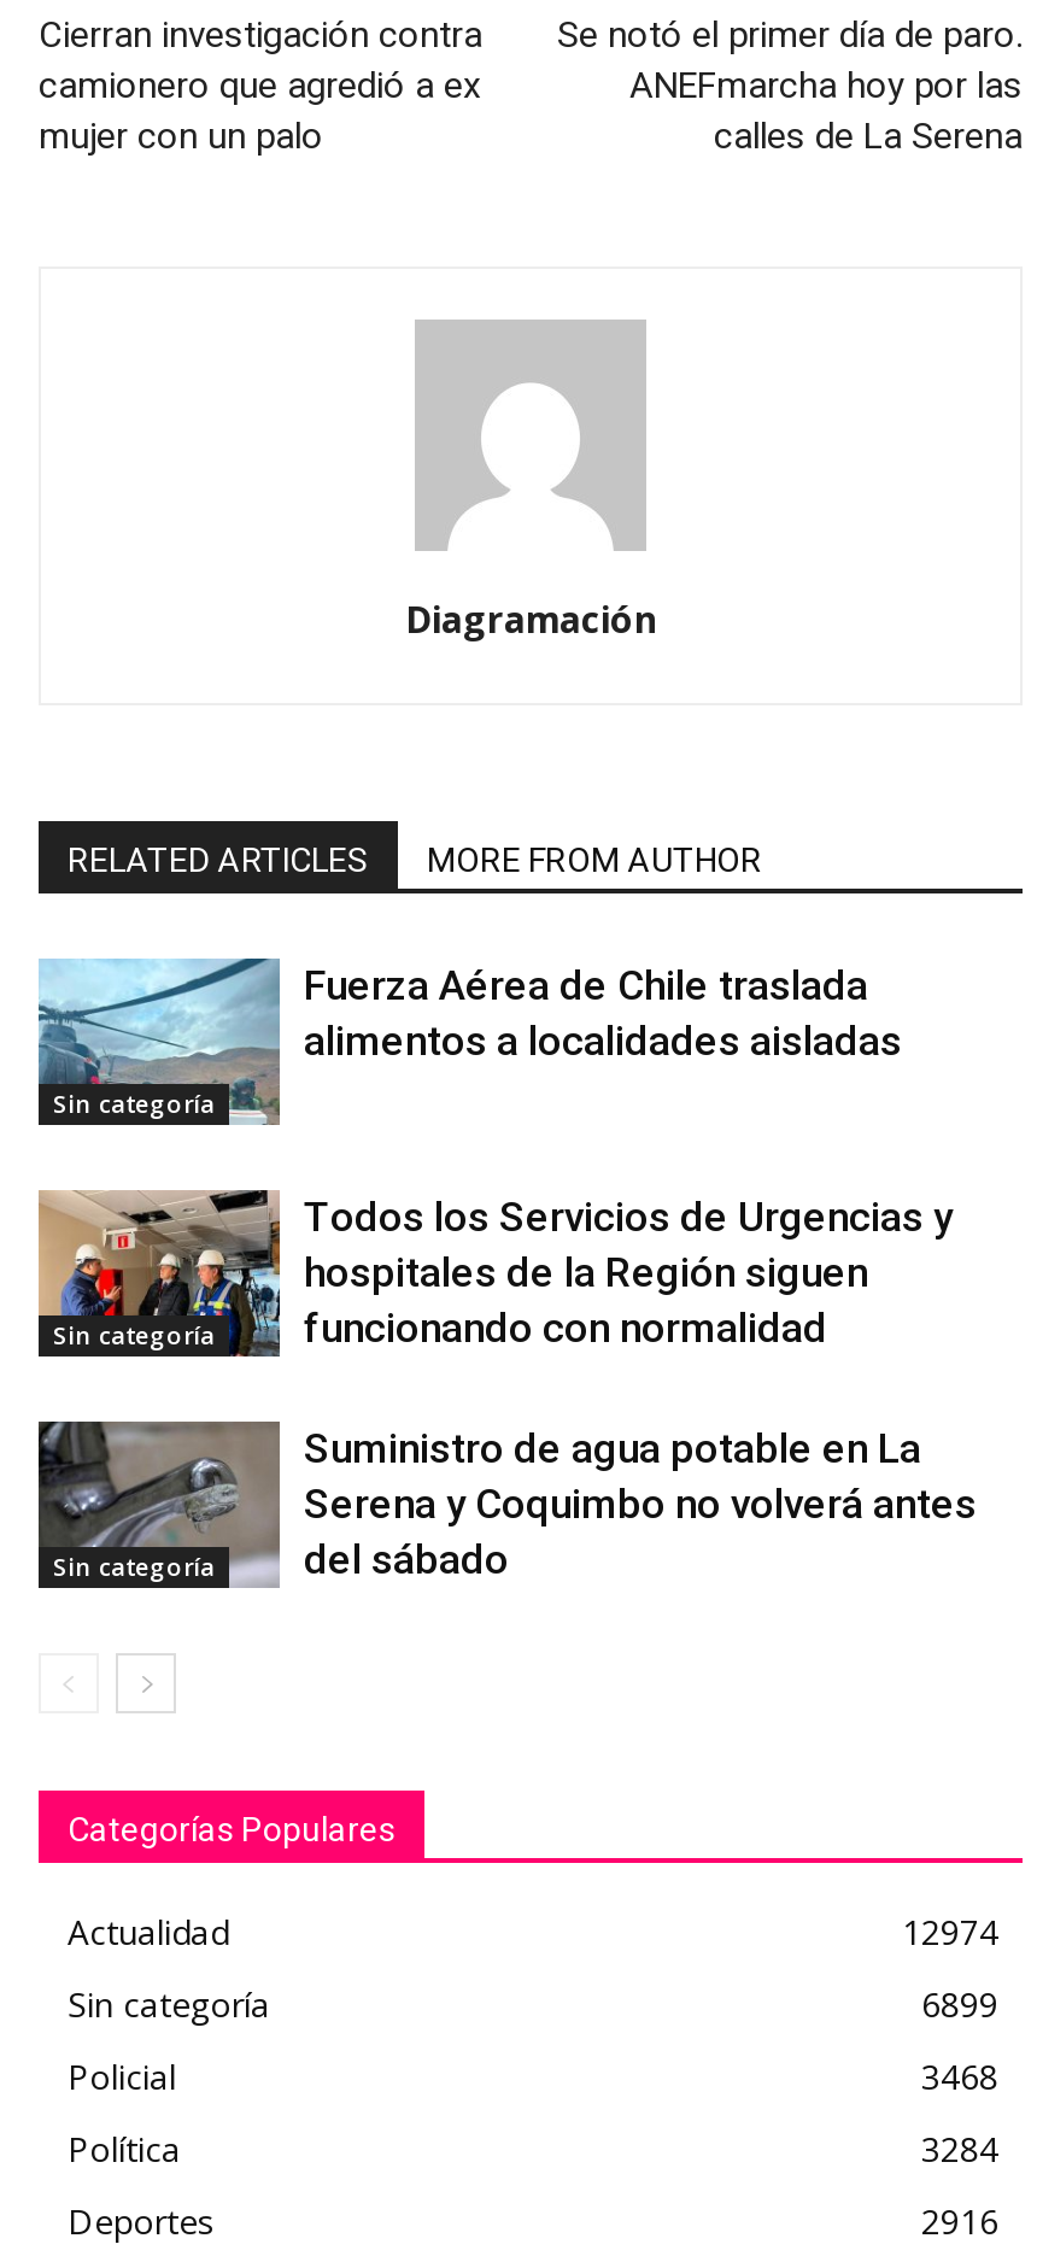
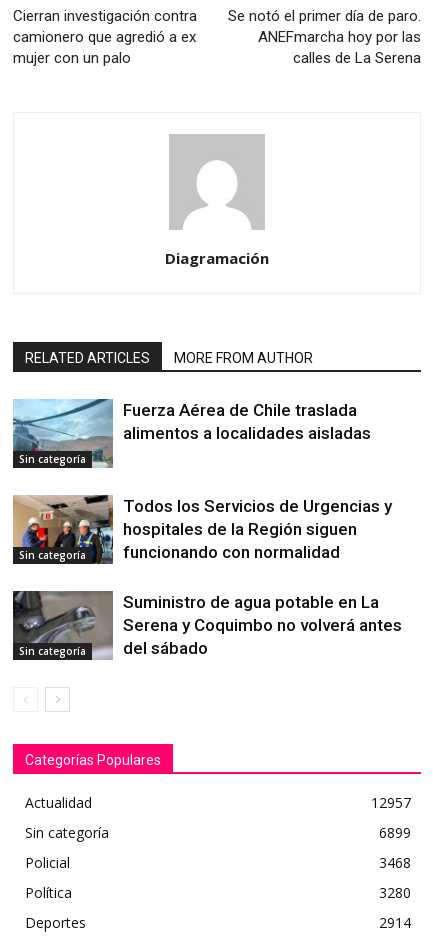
- 12974
+ 12957

- 3284
+ 3280

- 2916
+ 2914
